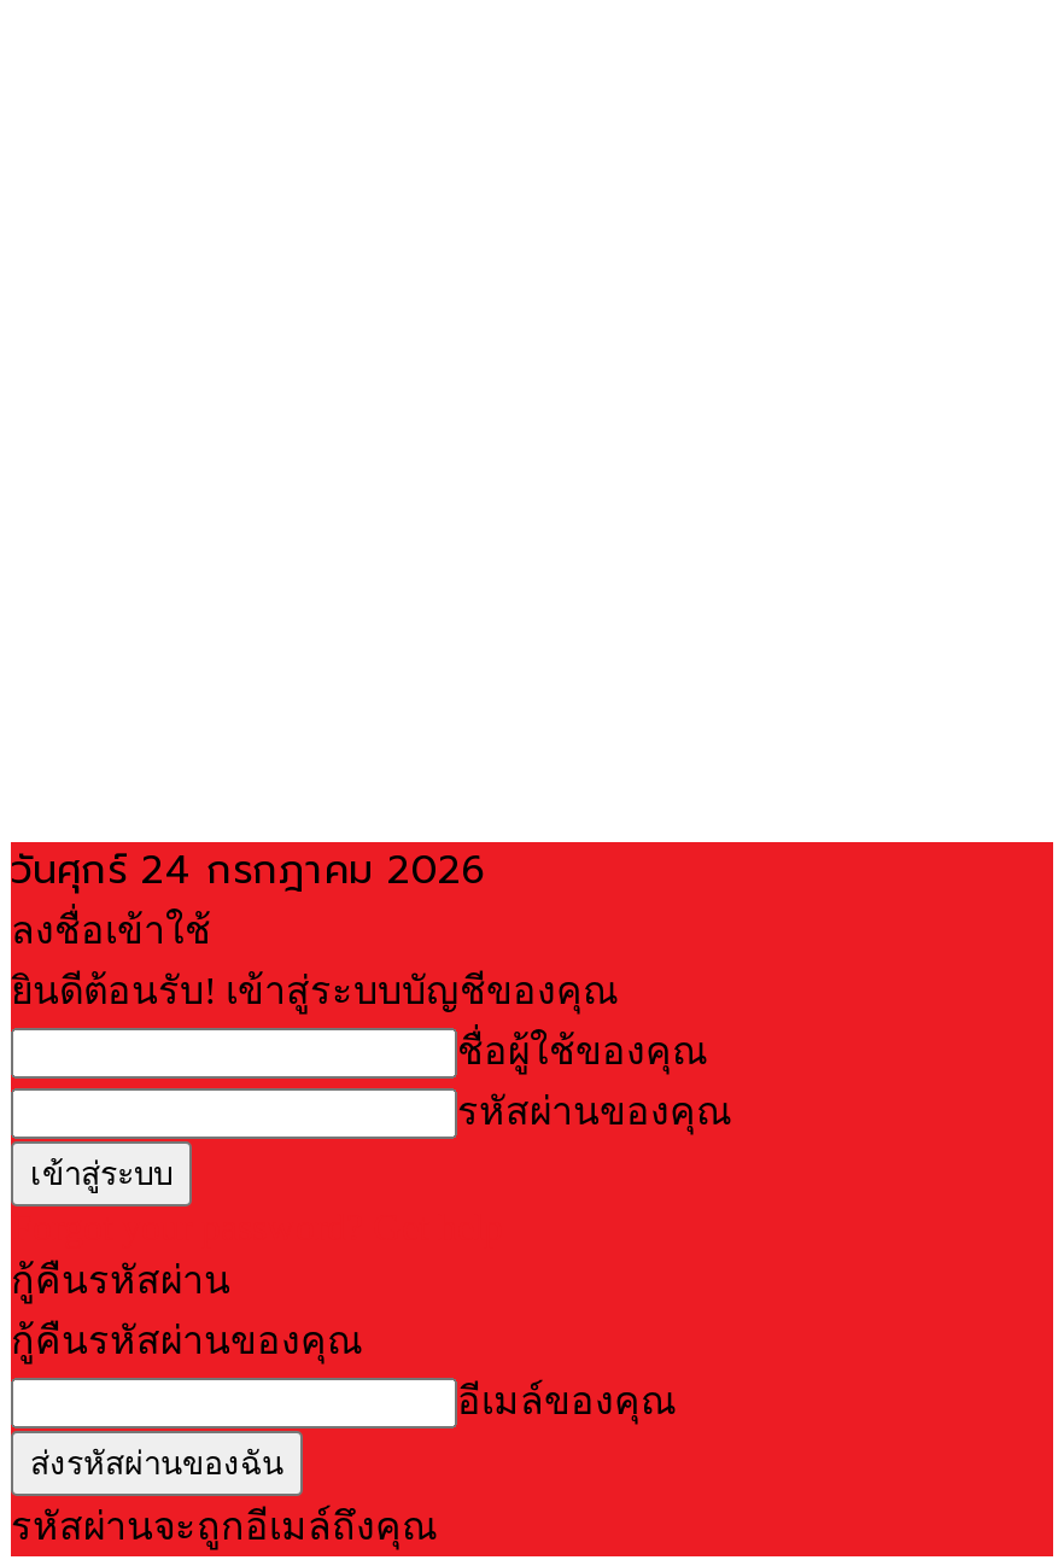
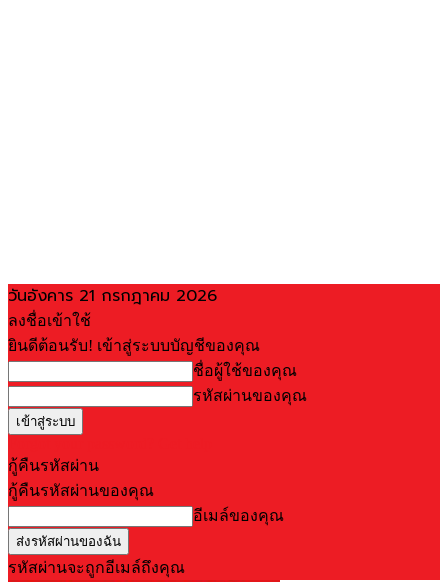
- วันศุกร์ 24 กรกฎาคม 2026
+ วันอังคาร 21 กรกฎาคม 2026
